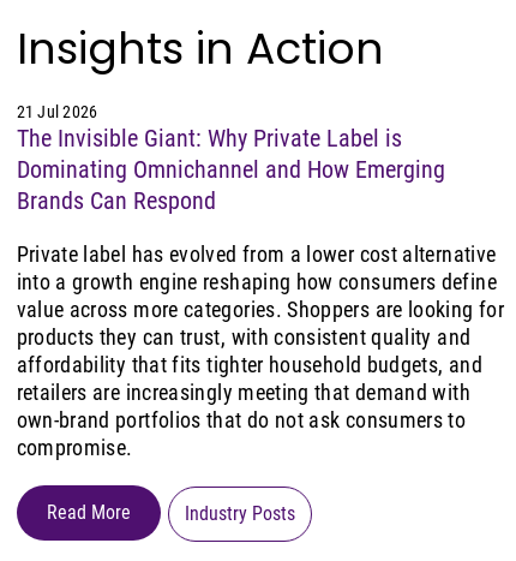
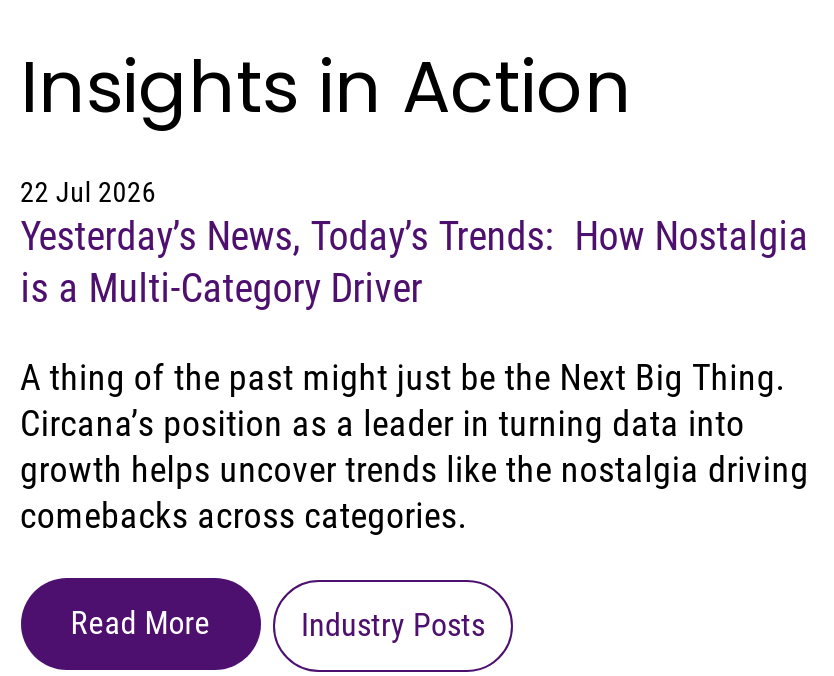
- 21 Jul 2026
+ 22 Jul 2026

- The Invisible Giant: Why Private Label is
- Dominating Omnichannel and How Emerging
- Brands Can Respond
+ Yesterday’s News, Today’s Trends: How Nostalgia
+ is a Multi-Category Driver

- Private label has evolved from a lower cost alternative
- into a growth engine reshaping how consumers define
- value across more categories. Shoppers are looking for
- products they can trust, with consistent quality and
- affordability that fits tighter household budgets, and
- retailers are increasingly meeting that demand with
- own-brand portfolios that do not ask consumers to
- compromise.
+ A thing of the past might just be the Next Big Thing.
+ Circana’s position as a leader in turning data into
+ growth helps uncover trends like the nostalgia driving
+ comebacks across categories.
